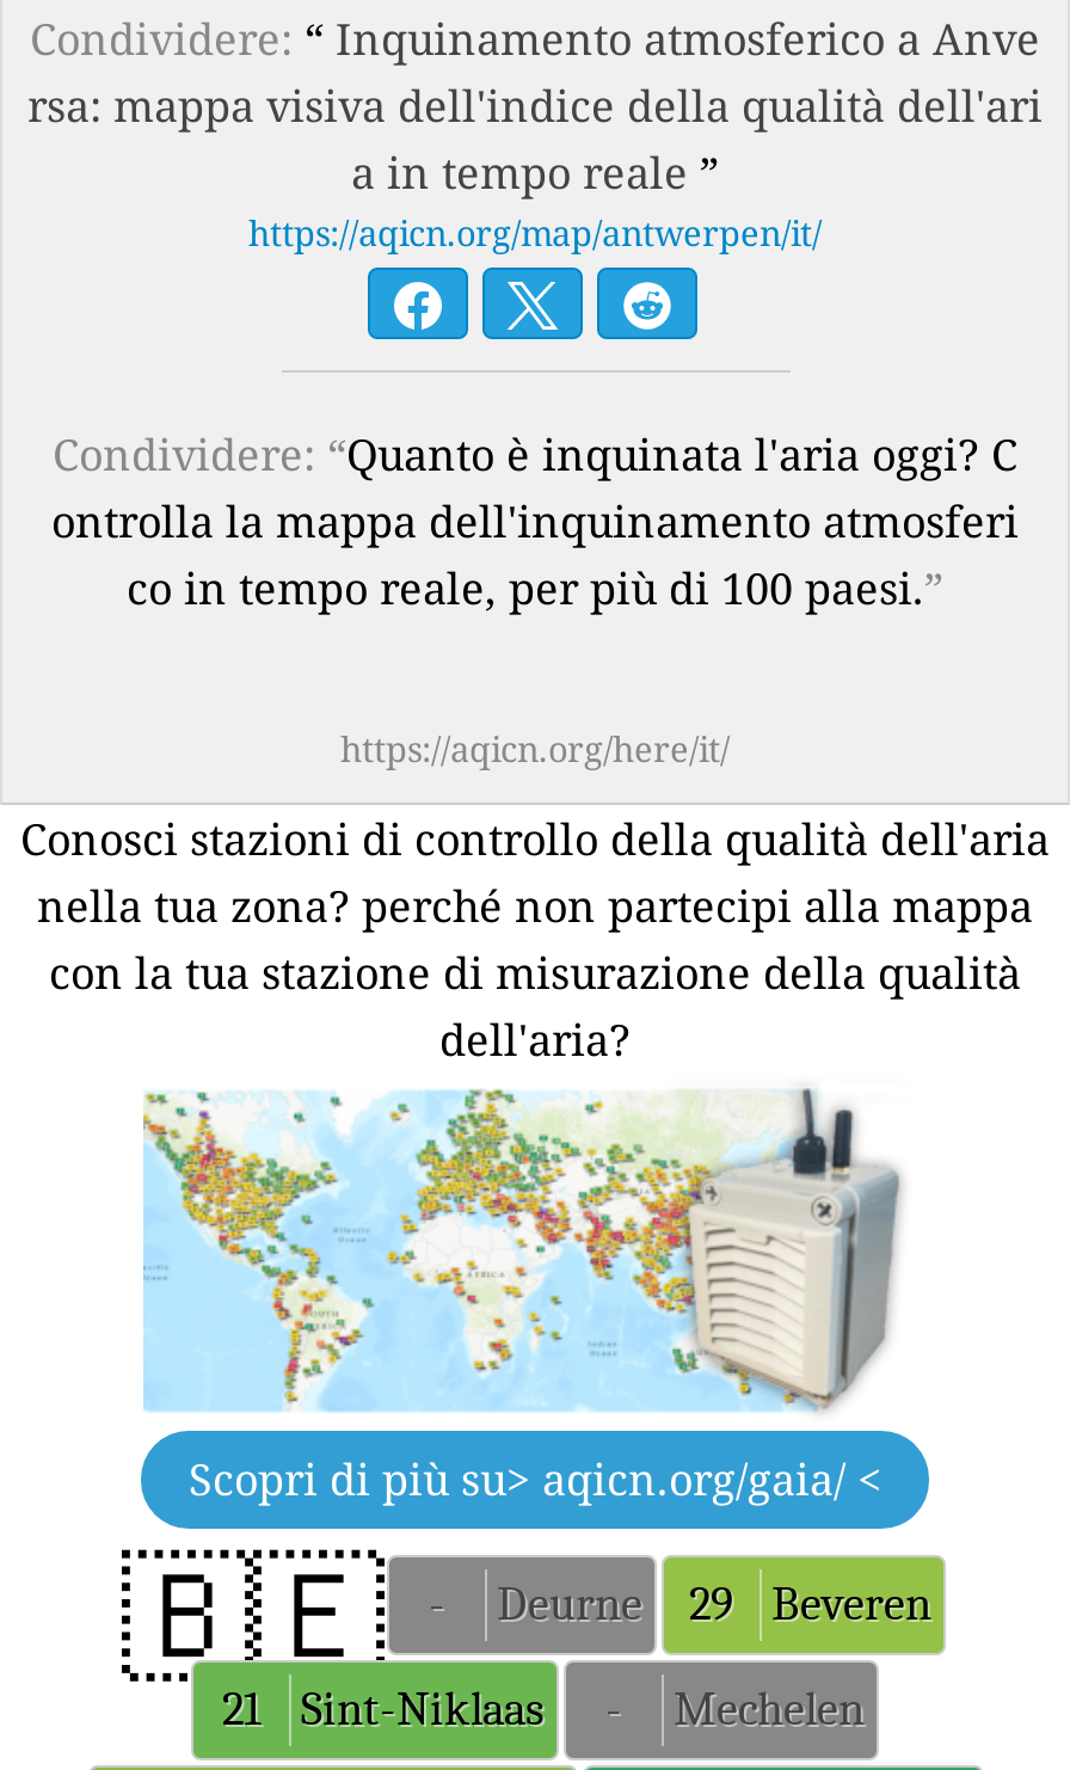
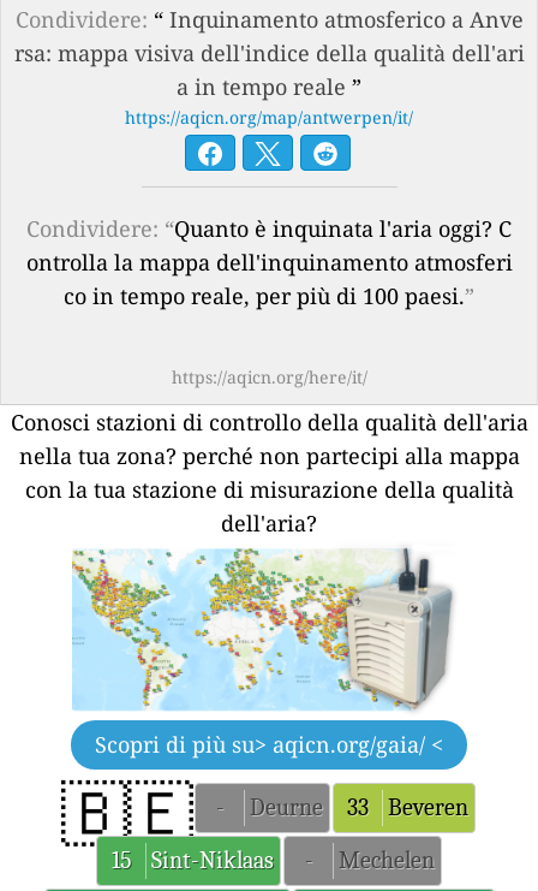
- 29 Beveren
+ 33 Beveren

- 21 Sint-Niklaas
+ 15 Sint-Niklaas
